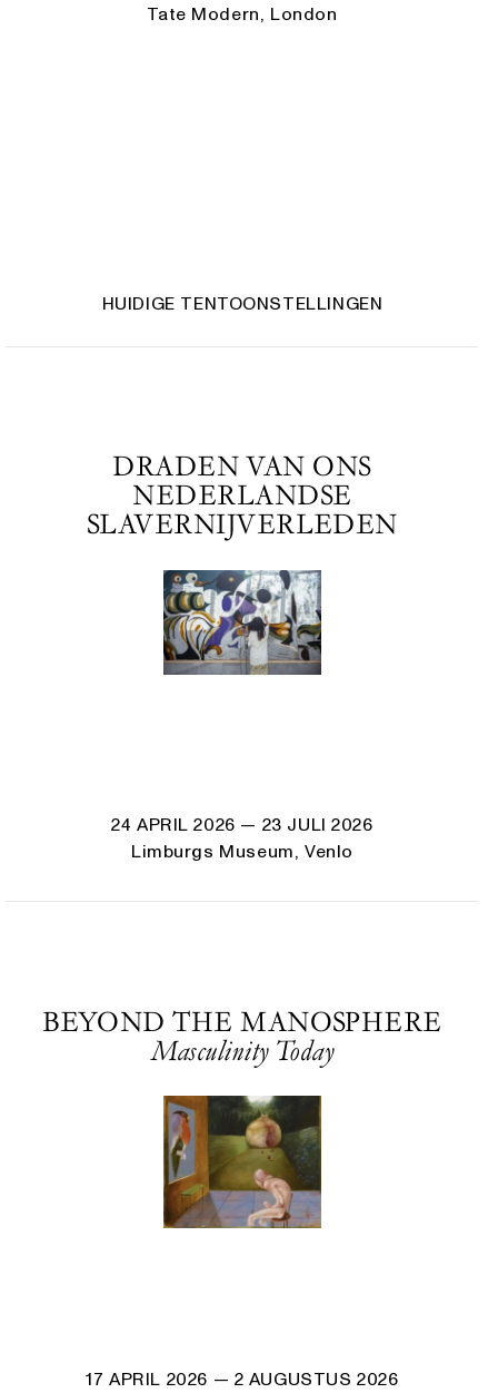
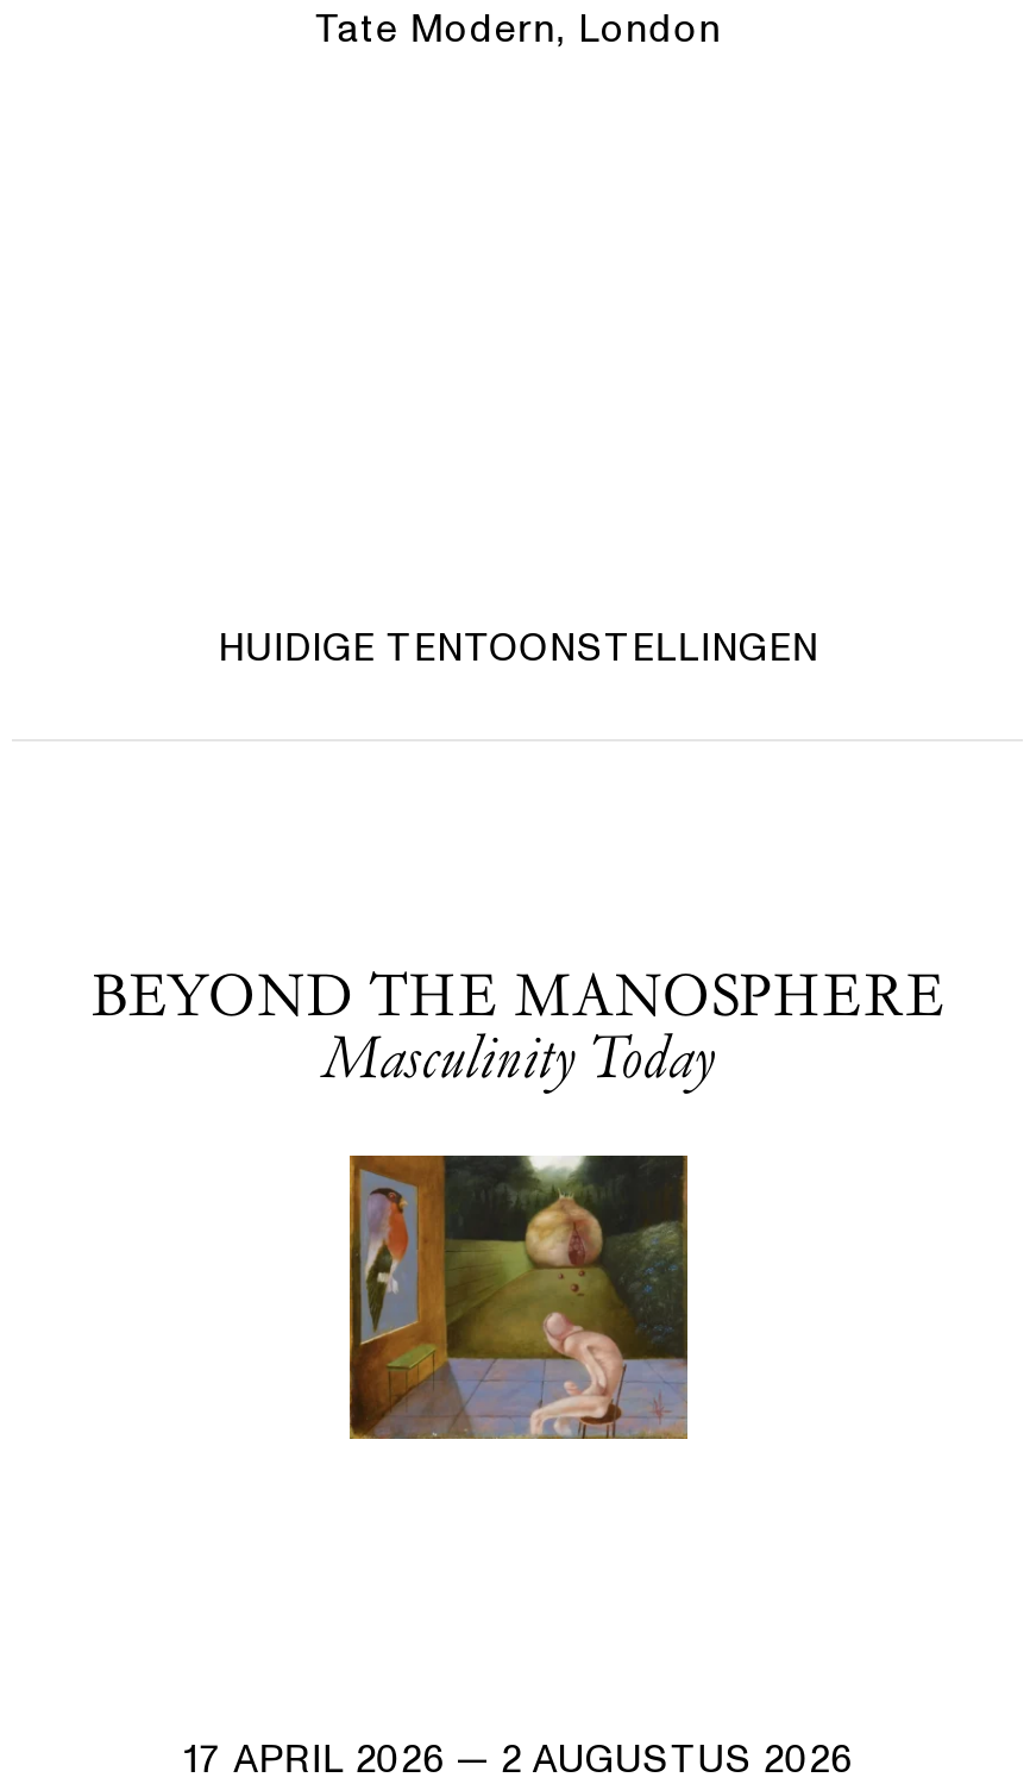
- DRADEN VAN ONS
- NEDERLANDSE
- SLAVERNIJVERLEDEN

- [image]

- 24 APRIL 2026 — 23 JULI 2026
- Limburgs Museum, Venlo
